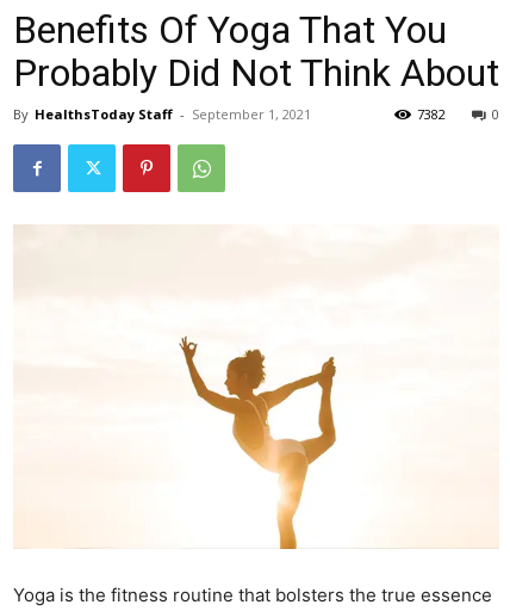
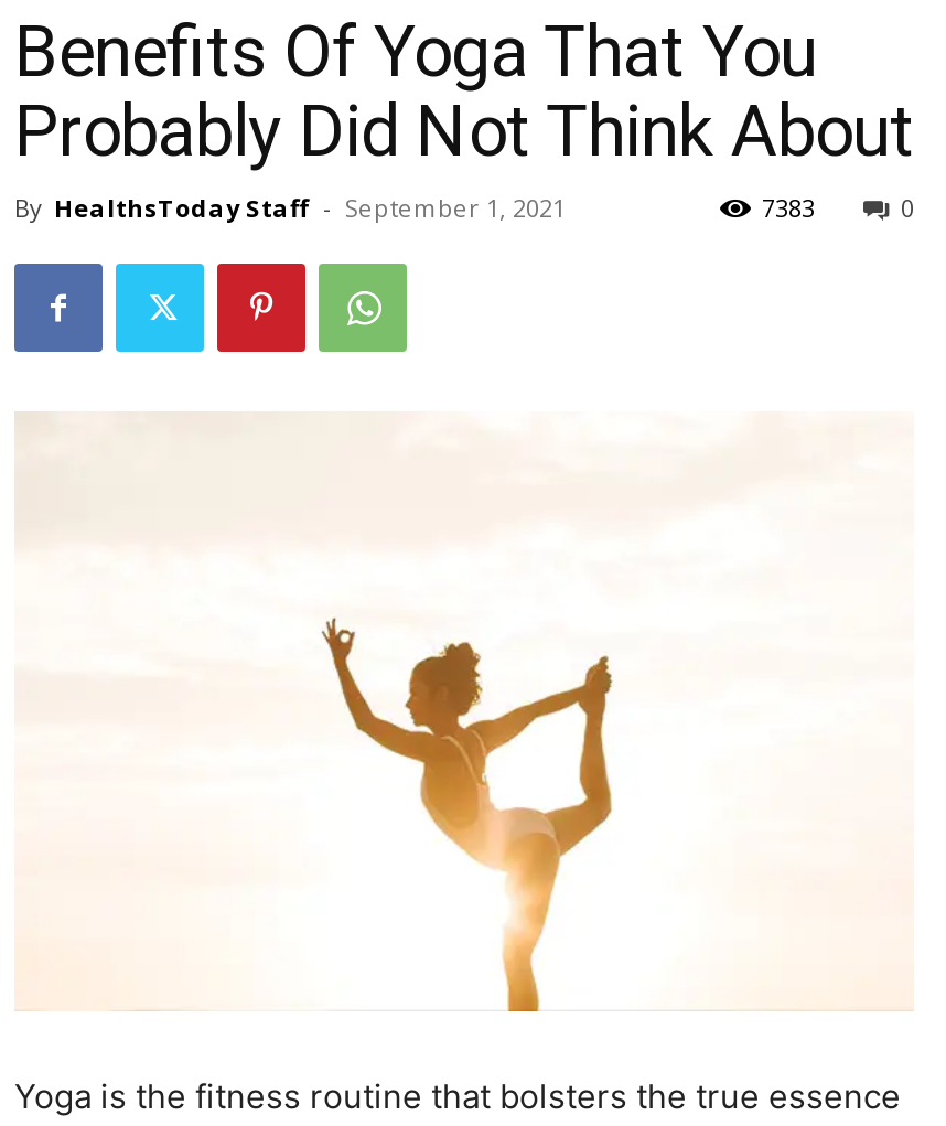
- 7382
+ 7383
